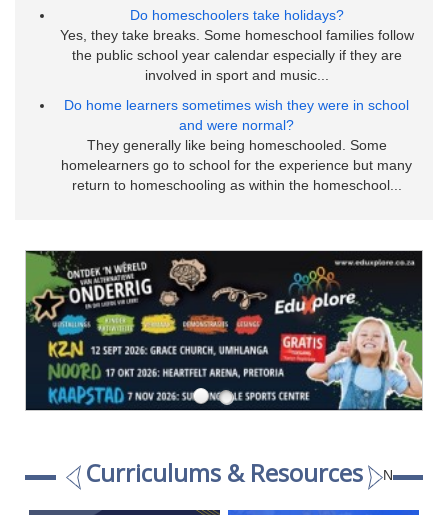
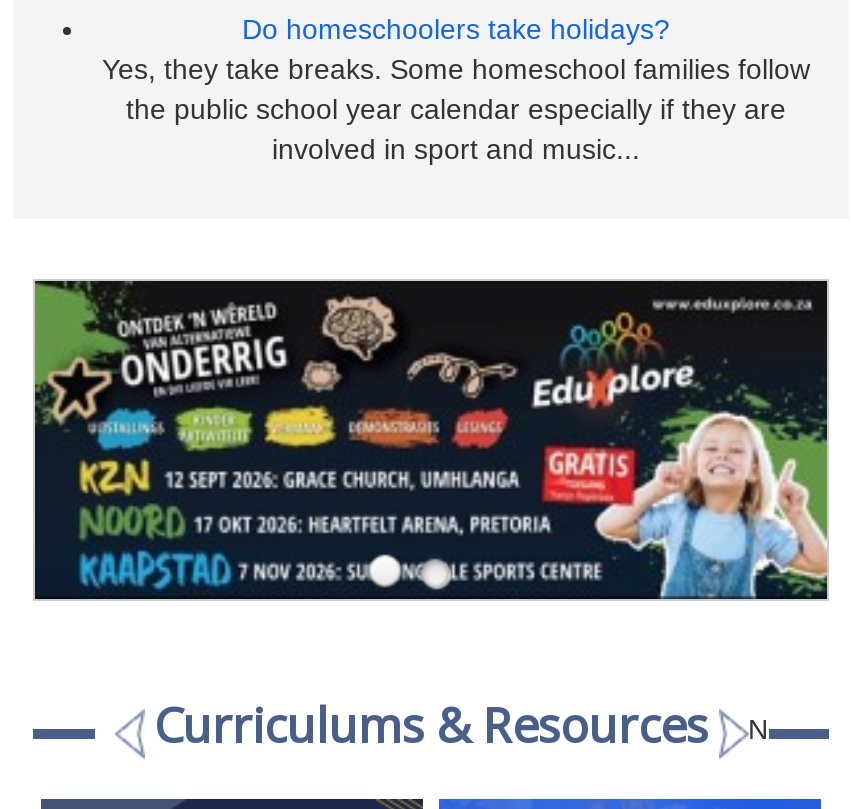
- Do home learners sometimes wish they were in school
- and were normal?
- They generally like being homeschooled. Some
- homelearners go to school for the experience but many
- return to homeschooling as within the homeschool...
